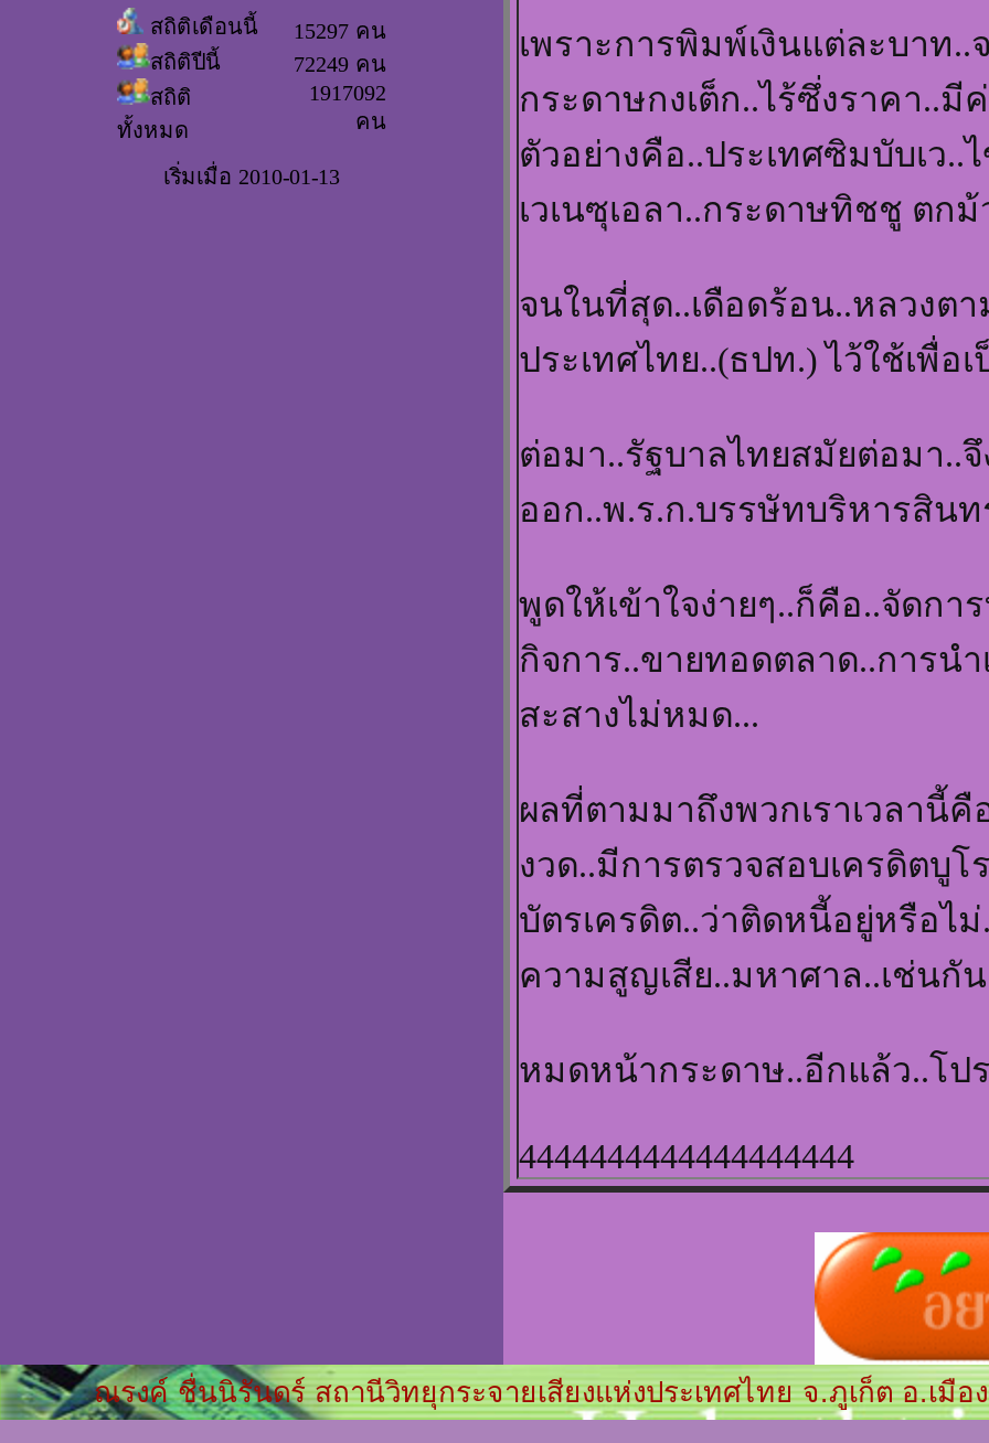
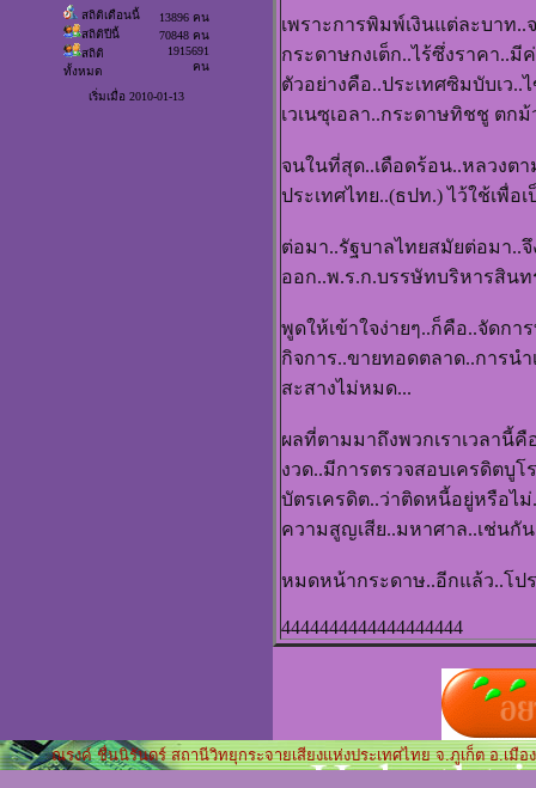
- สถิติเดือนนี้ 15297 คน
+ สถิติเดือนนี้ 13896 คน

- 72249 คน
+ 70848 คน

- 1917092
+ 1915691
